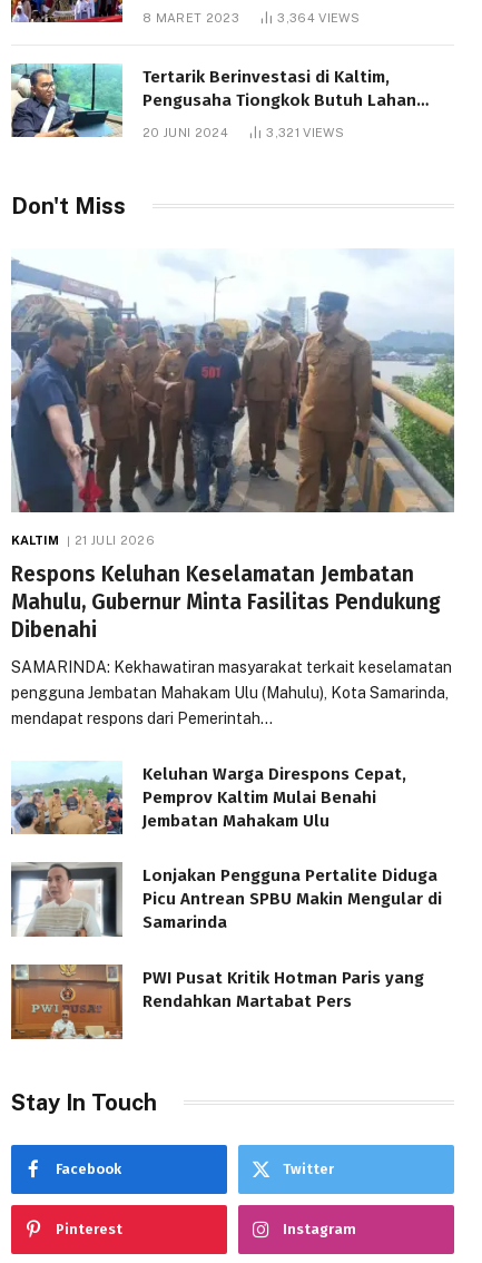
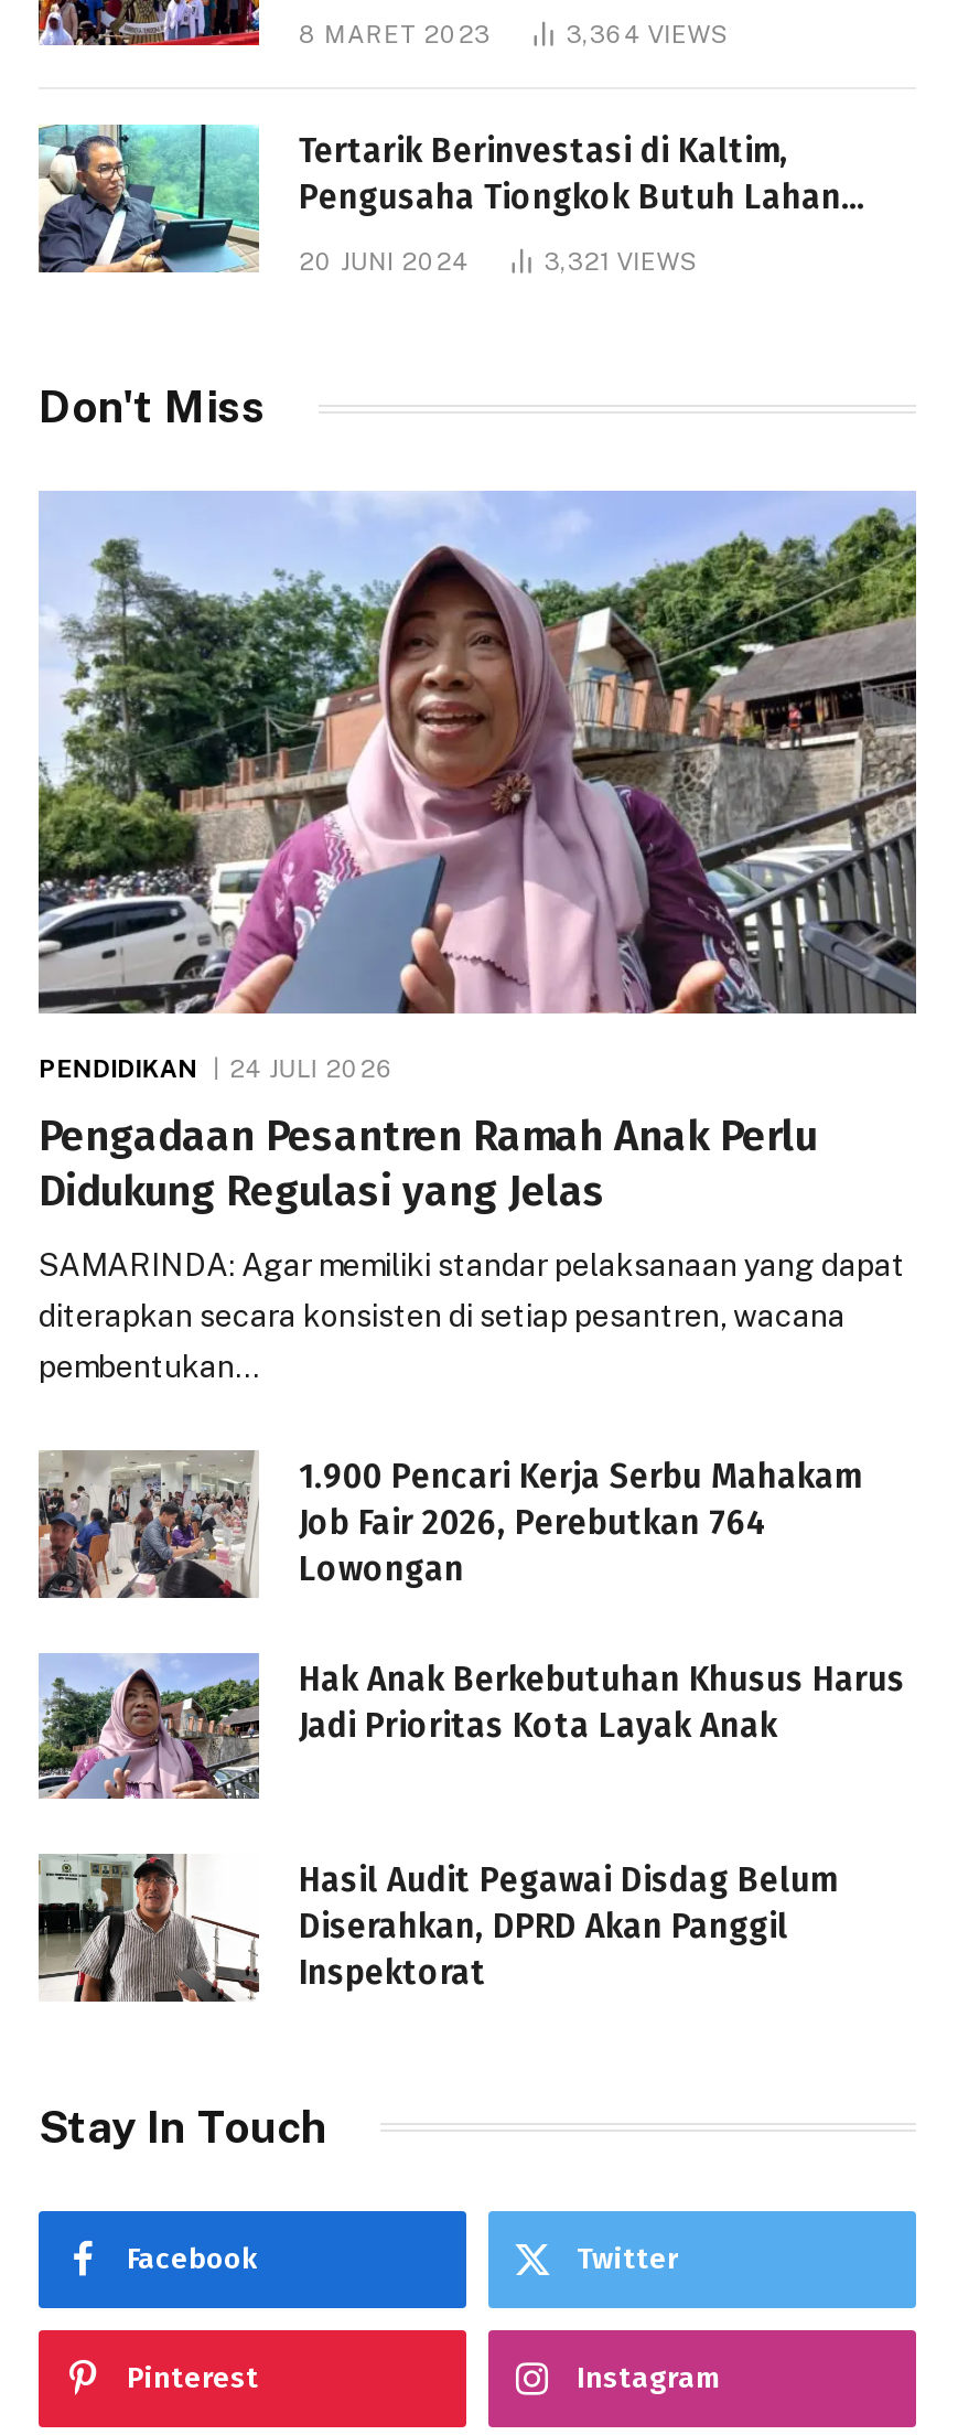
- [image]
- KALTIM
- 21 JULI 2026
+ [image]
+ PENDIDIKAN
+ 24 JULI 2026

- Respons Keluhan Keselamatan Jembatan
- Mahulu, Gubernur Minta Fasilitas Pendukung
- Dibenahi
+ Pengadaan Pesantren Ramah Anak Perlu
+ Didukung Regulasi yang Jelas

- SAMARINDA: Kekhawatiran masyarakat terkait keselamatan
- pengguna Jembatan Mahakam Ulu (Mahulu), Kota Samarinda,
- mendapat respons dari Pemerintah…
+ SAMARINDA: Agar memiliki standar pelaksanaan yang dapat
+ diterapkan secara konsisten di setiap pesantren, wacana
+ pembentukan…

- [image]
- Keluhan Warga Direspons Cepat,
- Pemprov Kaltim Mulai Benahi
- Jembatan Mahakam Ulu
+ [image]
+ 1.900 Pencari Kerja Serbu Mahakam
+ Job Fair 2026, Perebutkan 764
+ Lowongan

- [image]
- Lonjakan Pengguna Pertalite Diduga
- Picu Antrean SPBU Makin Mengular di
- Samarinda
+ [image]
+ Hak Anak Berkebutuhan Khusus Harus
+ Jadi Prioritas Kota Layak Anak

- [image]
- PWI Pusat Kritik Hotman Paris yang
- Rendahkan Martabat Pers
+ [image]
+ Hasil Audit Pegawai Disdag Belum
+ Diserahkan, DPRD Akan Panggil
+ Inspektorat
